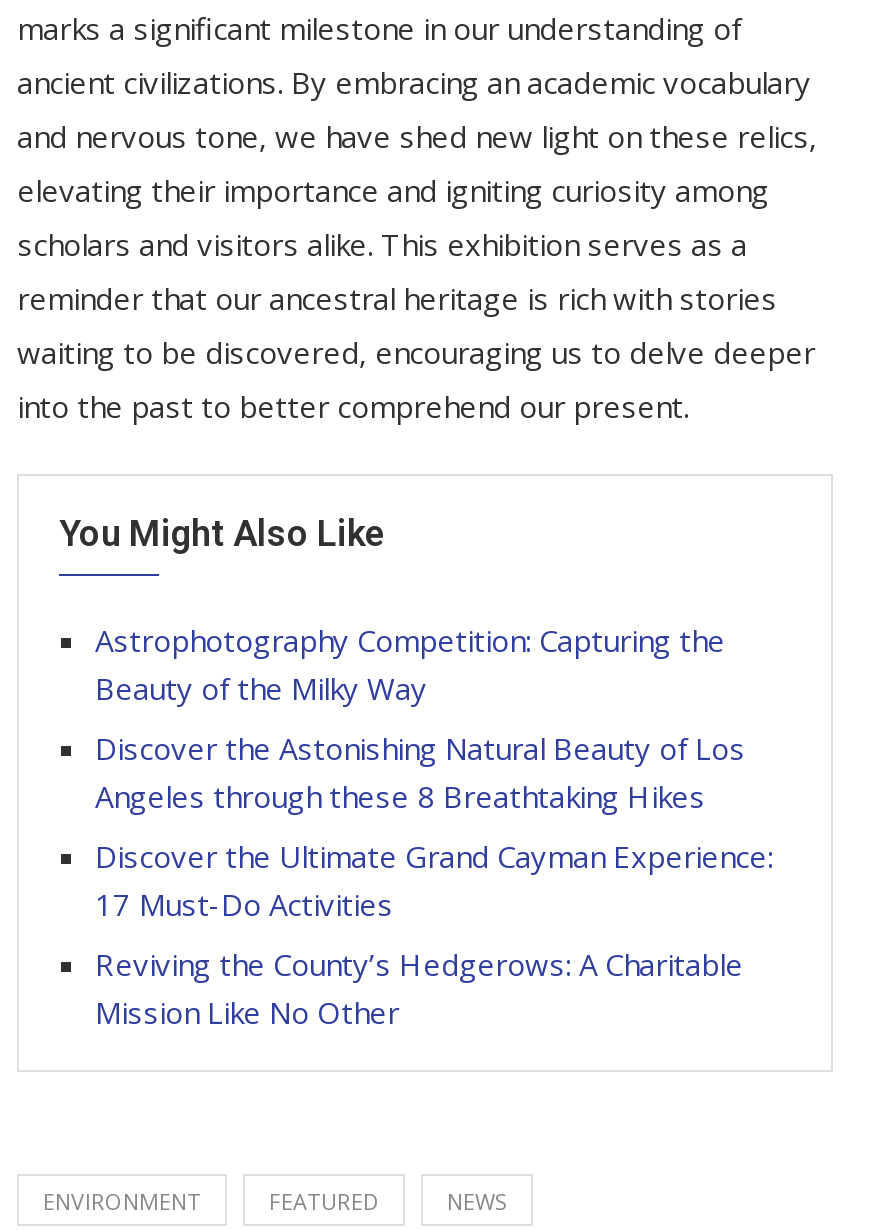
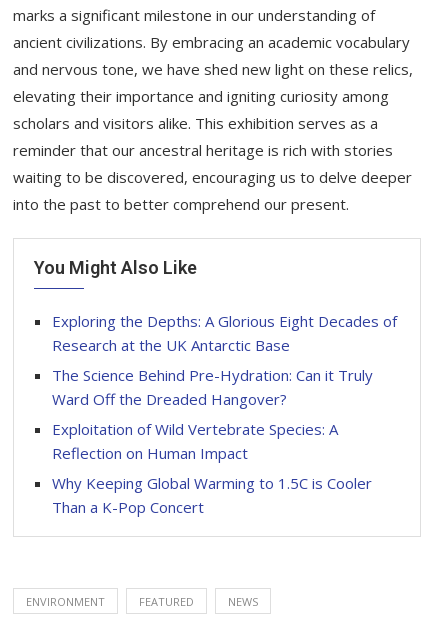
- Astrophotography Competition: Capturing the
- Beauty of the Milky Way
+ Exploring the Depths: A Glorious Eight Decades of
+ Research at the UK Antarctic Base

- Discover the Astonishing Natural Beauty of Los
- Angeles through these 8 Breathtaking Hikes
+ The Science Behind Pre-Hydration: Can it Truly
+ Ward Off the Dreaded Hangover?

- Discover the Ultimate Grand Cayman Experience:
- 17 Must-Do Activities
+ Exploitation of Wild Vertebrate Species: A
+ Reflection on Human Impact

- Reviving the County’s Hedgerows: A Charitable
- Mission Like No Other
+ Why Keeping Global Warming to 1.5C is Cooler
+ Than a K-Pop Concert
